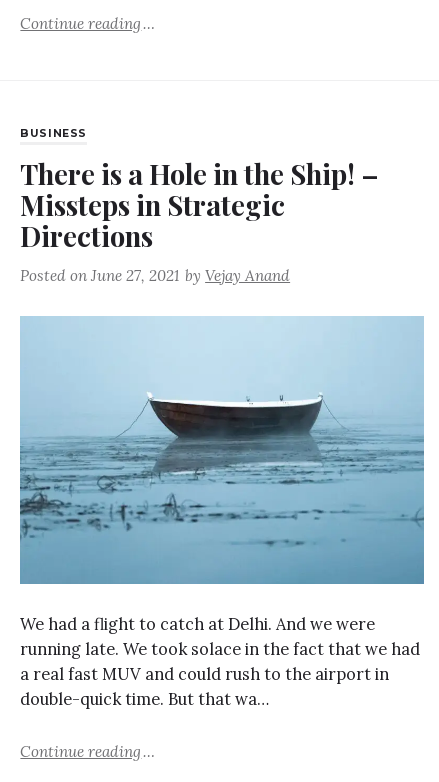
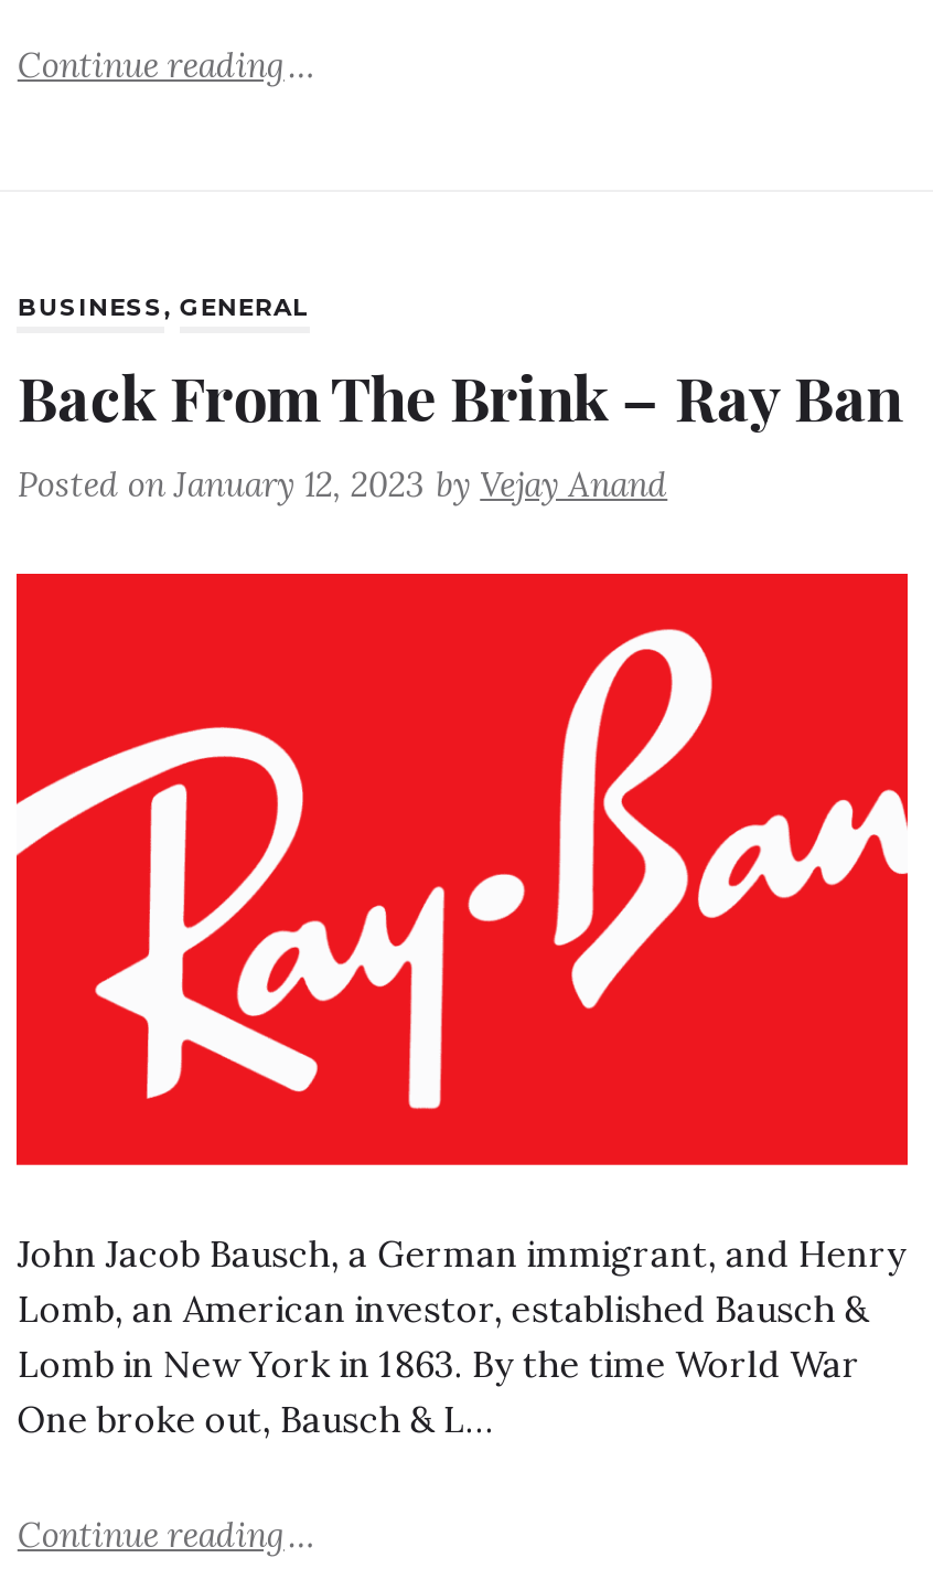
- BUSINESS
- There is a Hole in the Ship! –
- Missteps in Strategic
- Directions
- Posted on June 27, 2021 by Vejay Anand
+ BUSINESS, GENERAL
+ Back From The Brink – Ray Ban
+ Posted on January 12, 2023 by Vejay Anand

- [image]
+ [image]

- We had a flight to catch at Delhi. And we were
- running late. We took solace in the fact that we had
- a real fast MUV and could rush to the airport in
- double-quick time. But that wa…
+ John Jacob Bausch, a German immigrant, and Henry
+ Lomb, an American investor, established Bausch &
+ Lomb in New York in 1863. By the time World War
+ One broke out, Bausch & L…
